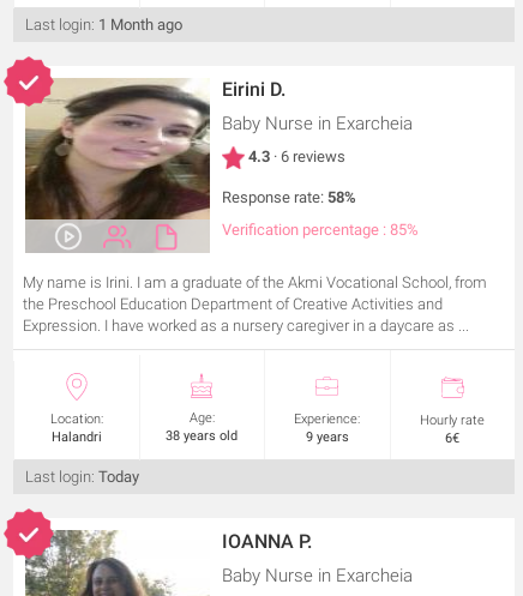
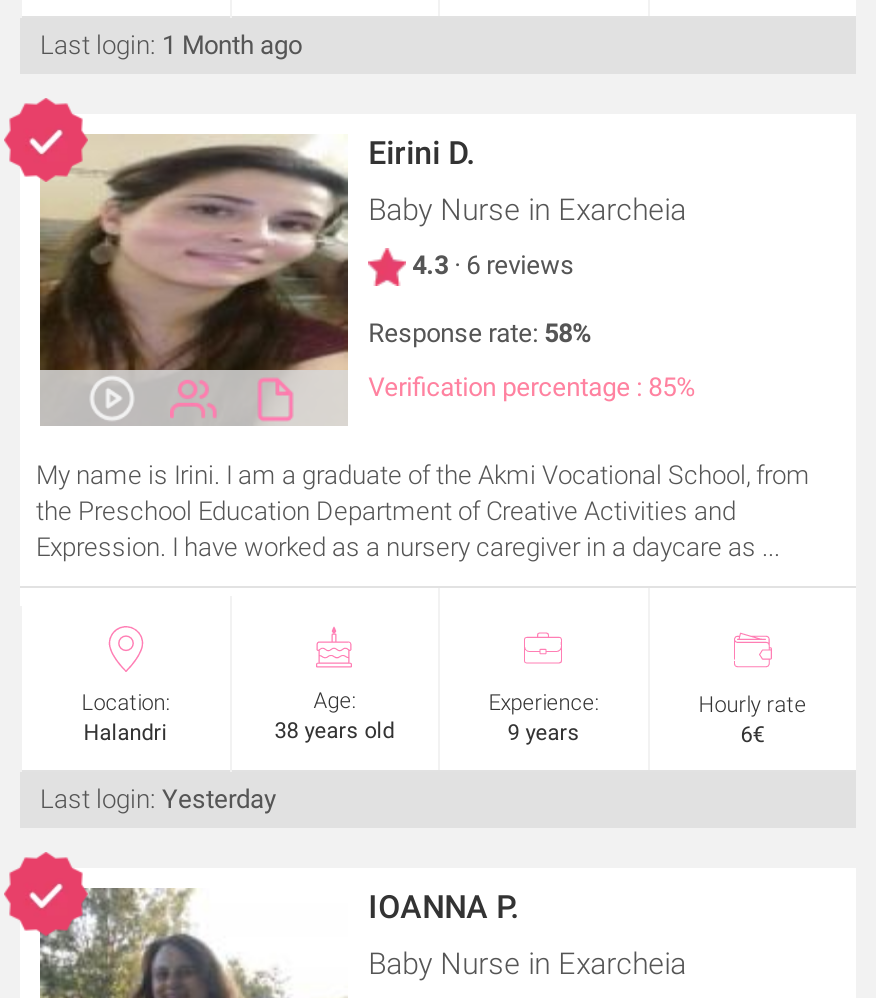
- Last login: Today
+ Last login: Yesterday
